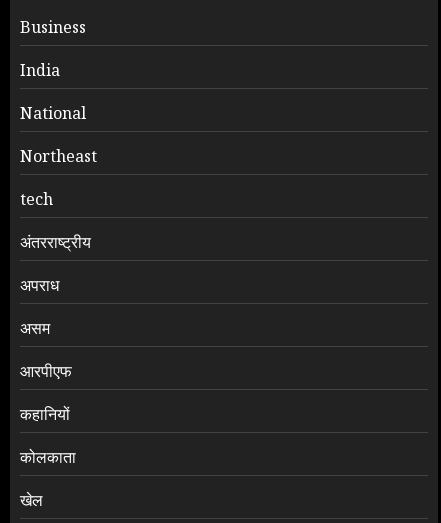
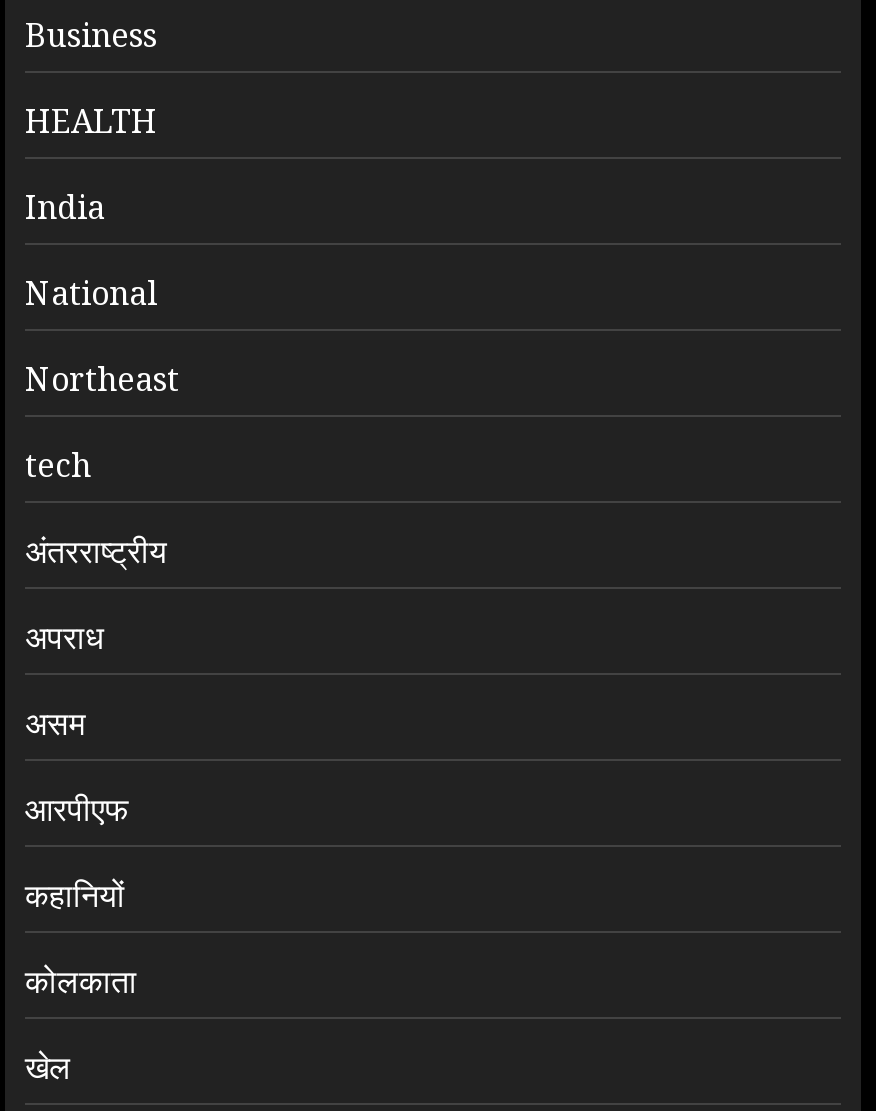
+ HEALTH
